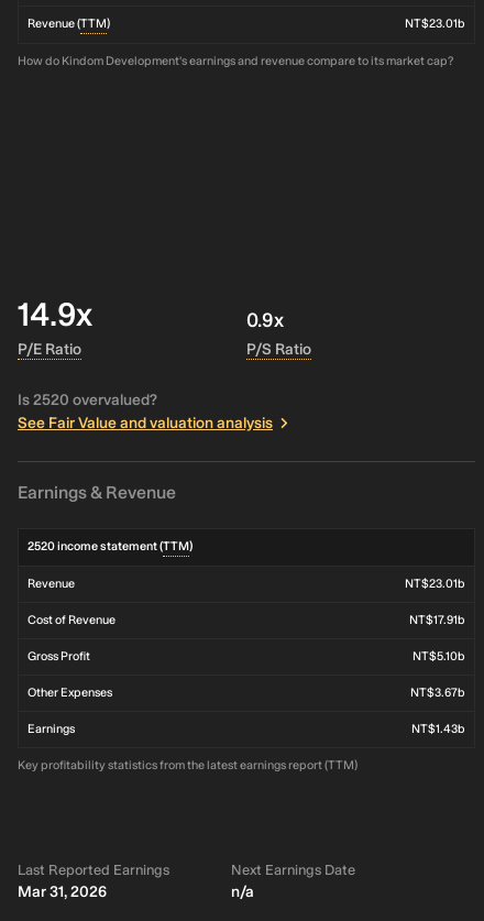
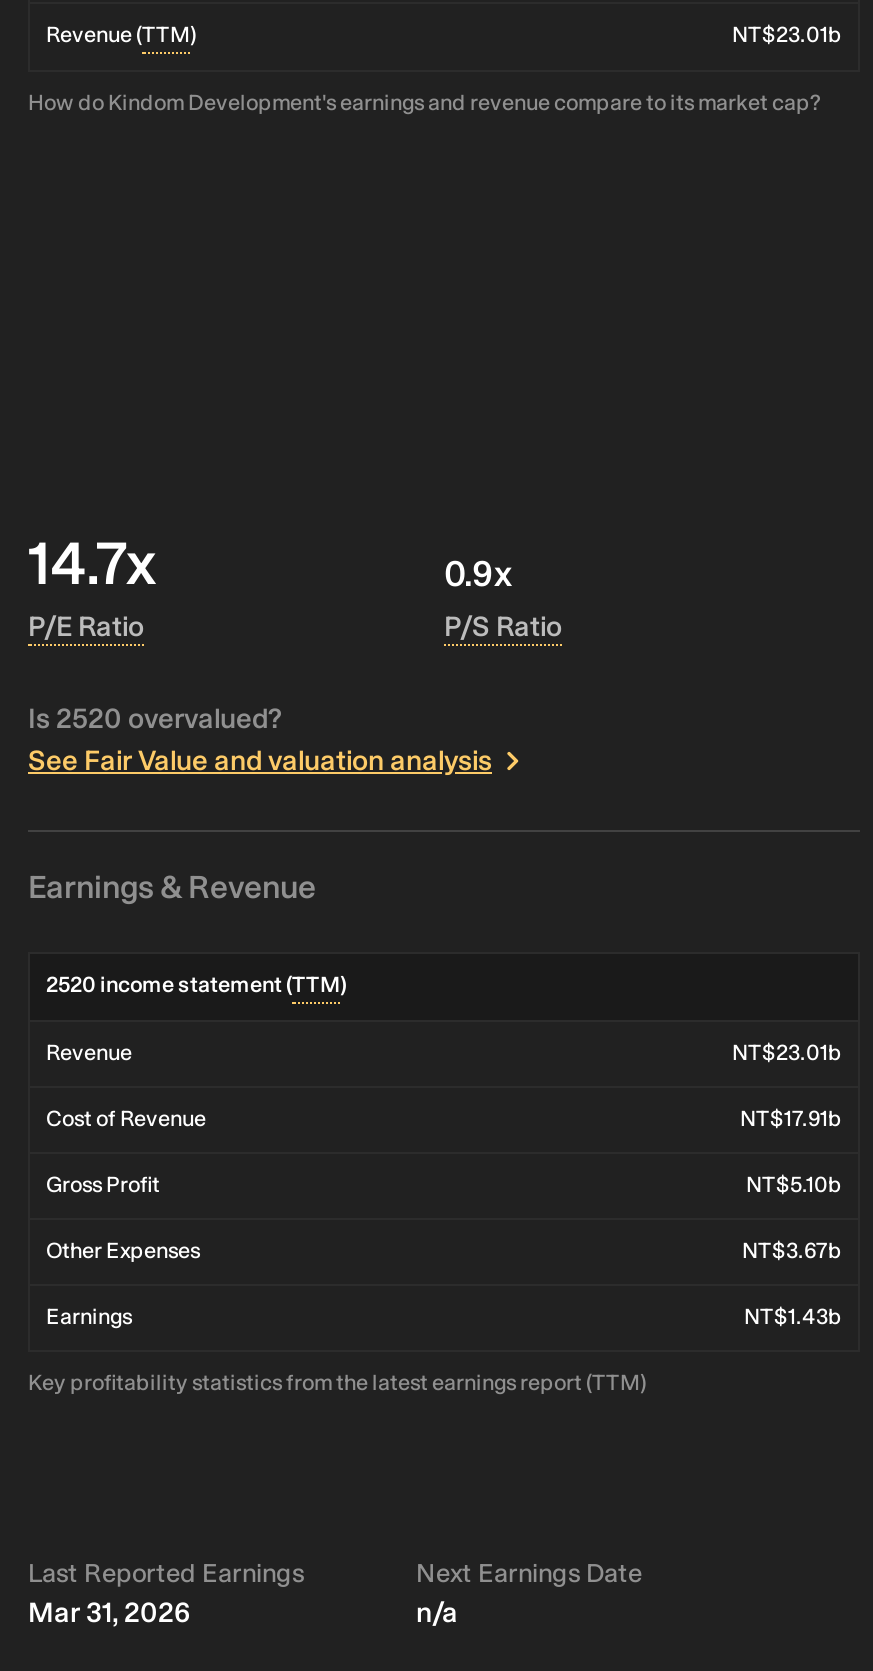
- 14.9x
+ 14.7x
